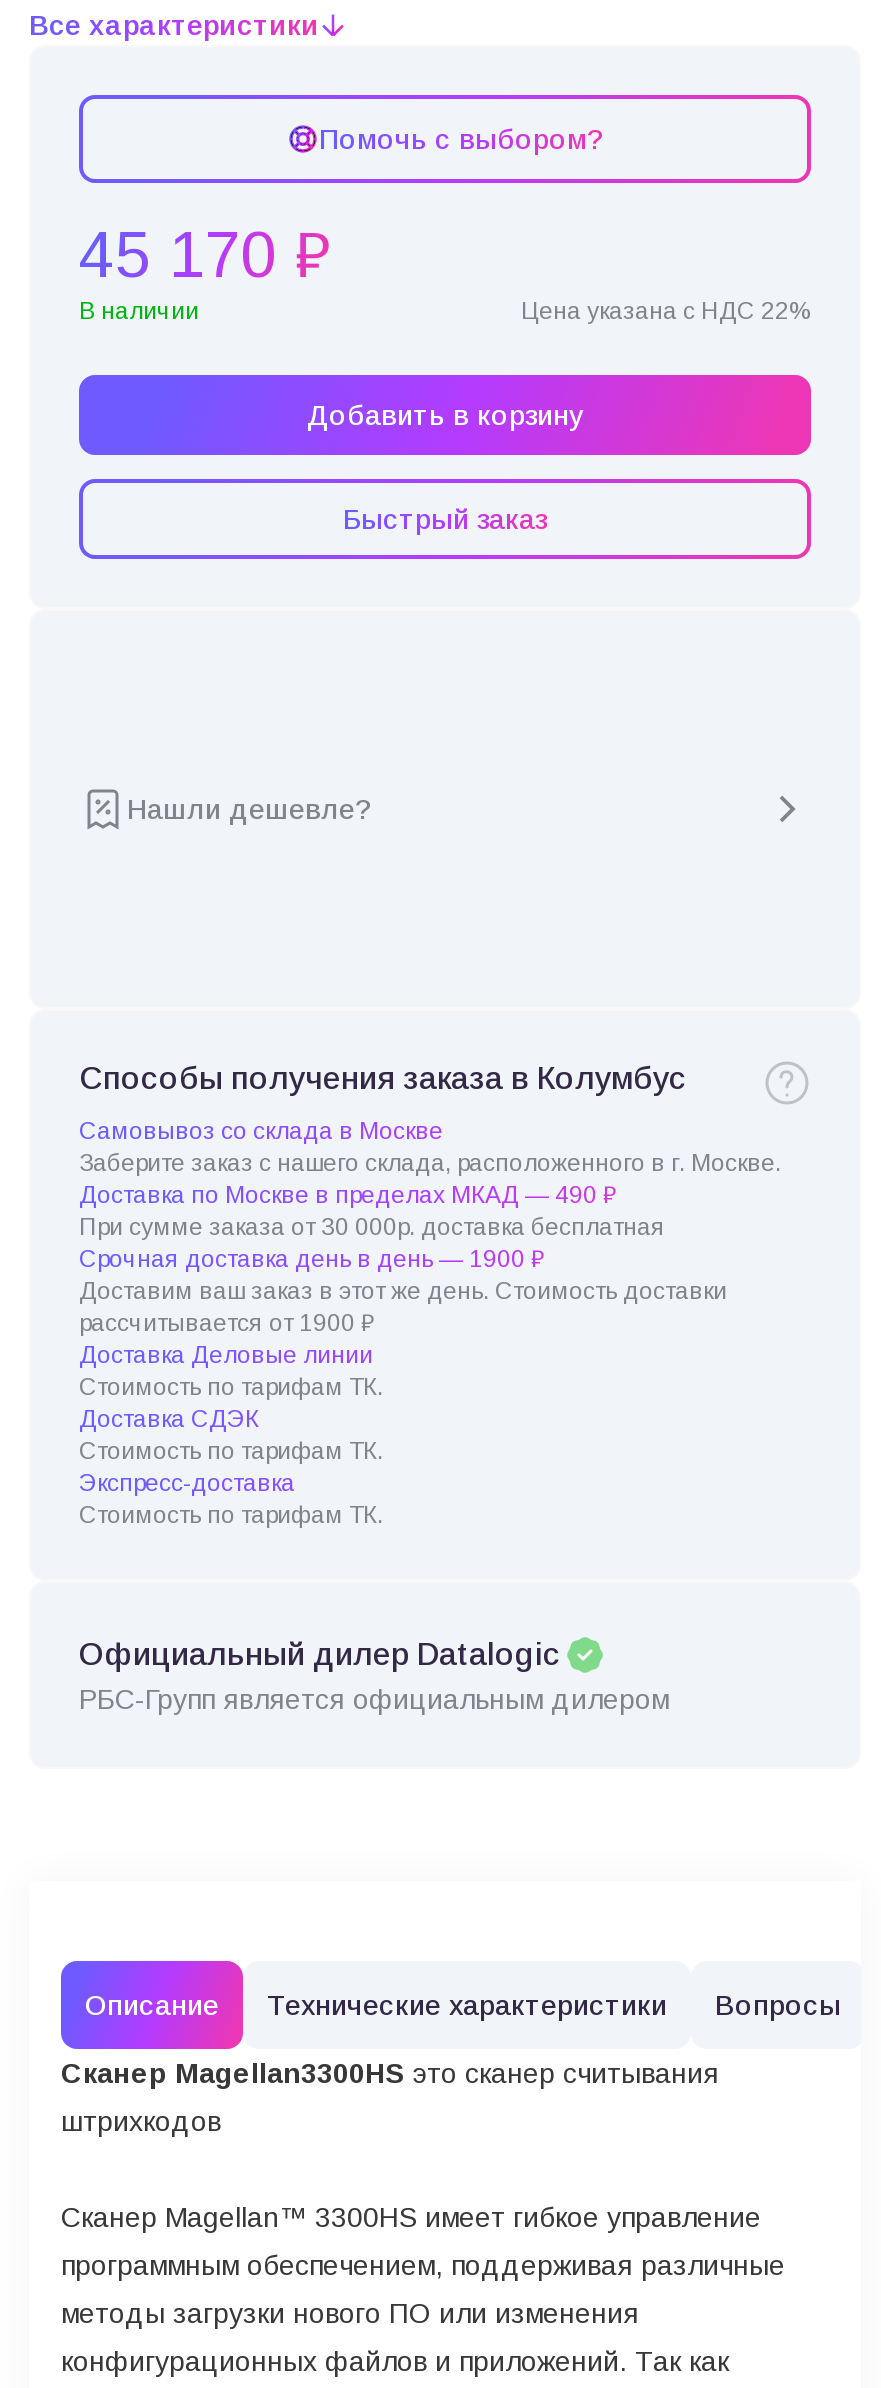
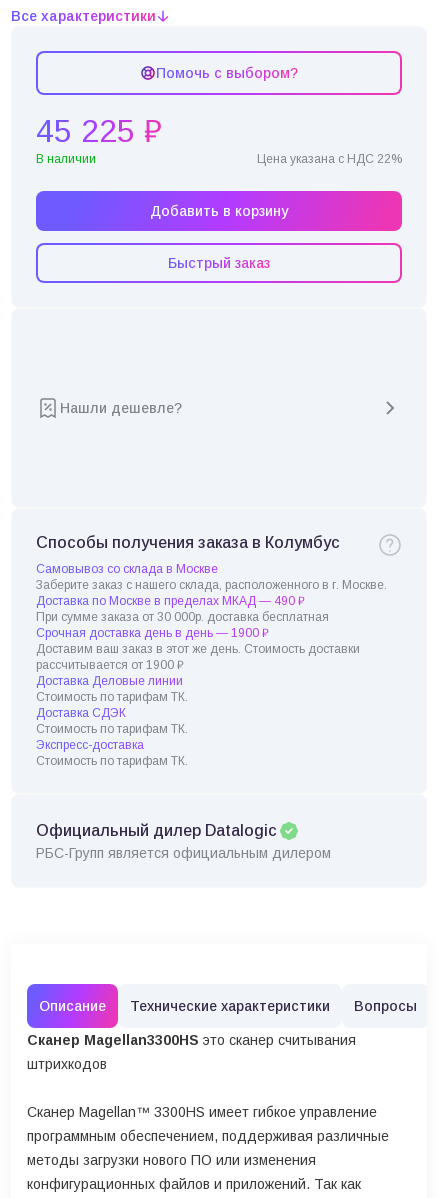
- 45 170 ₽
+ 45 225 ₽
